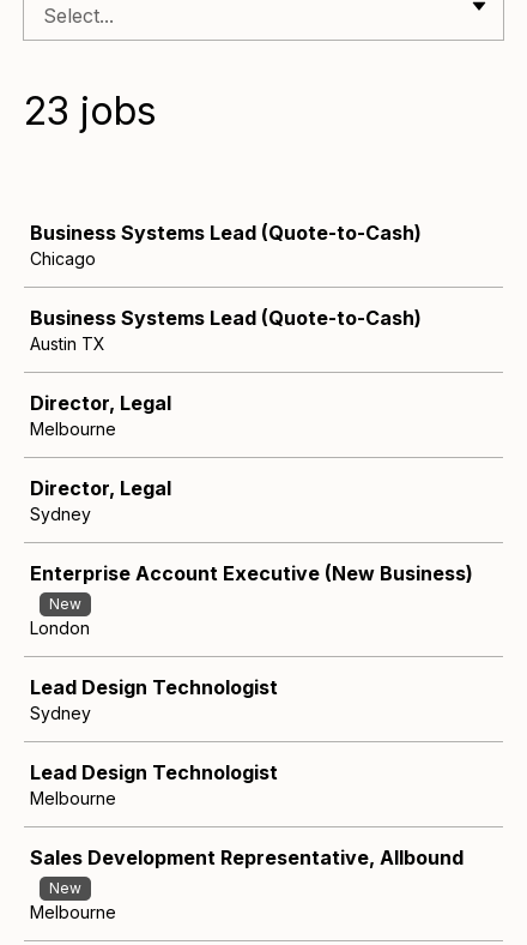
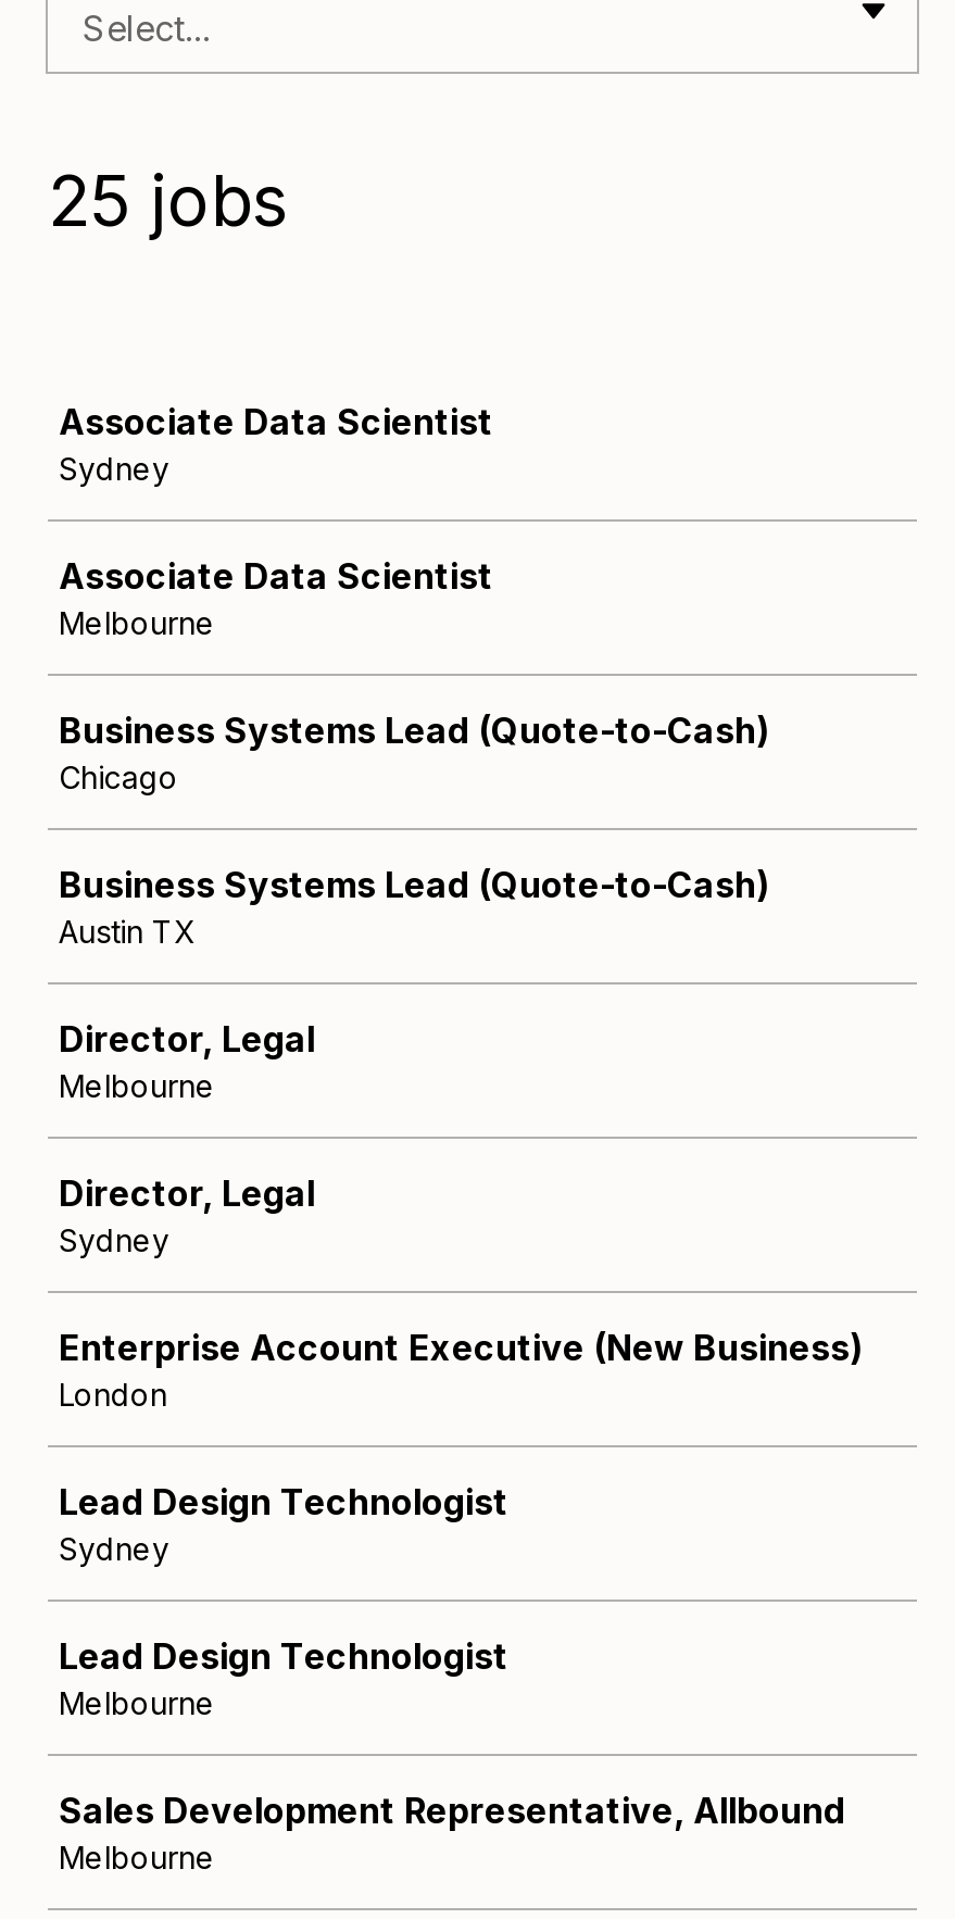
- 23 jobs
+ 25 jobs

+ Associate Data Scientist
+ Sydney
+ Associate Data Scientist
+ Melbourne

moved down: Business Systems Lead (Quote-to-Cash) | Chicago | Business Systems Lead (Quote-to-Cash) | ... | Sydney | Enterprise Account Executive (New Business)

- New

moved down: London | Lead Design Technologist | Sydney | Lead Design Technologist | Melbourne | Sales Development Representative, Allbound

- New
